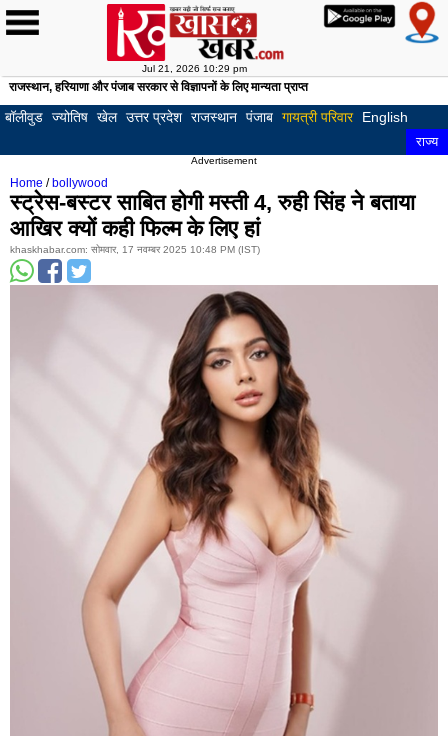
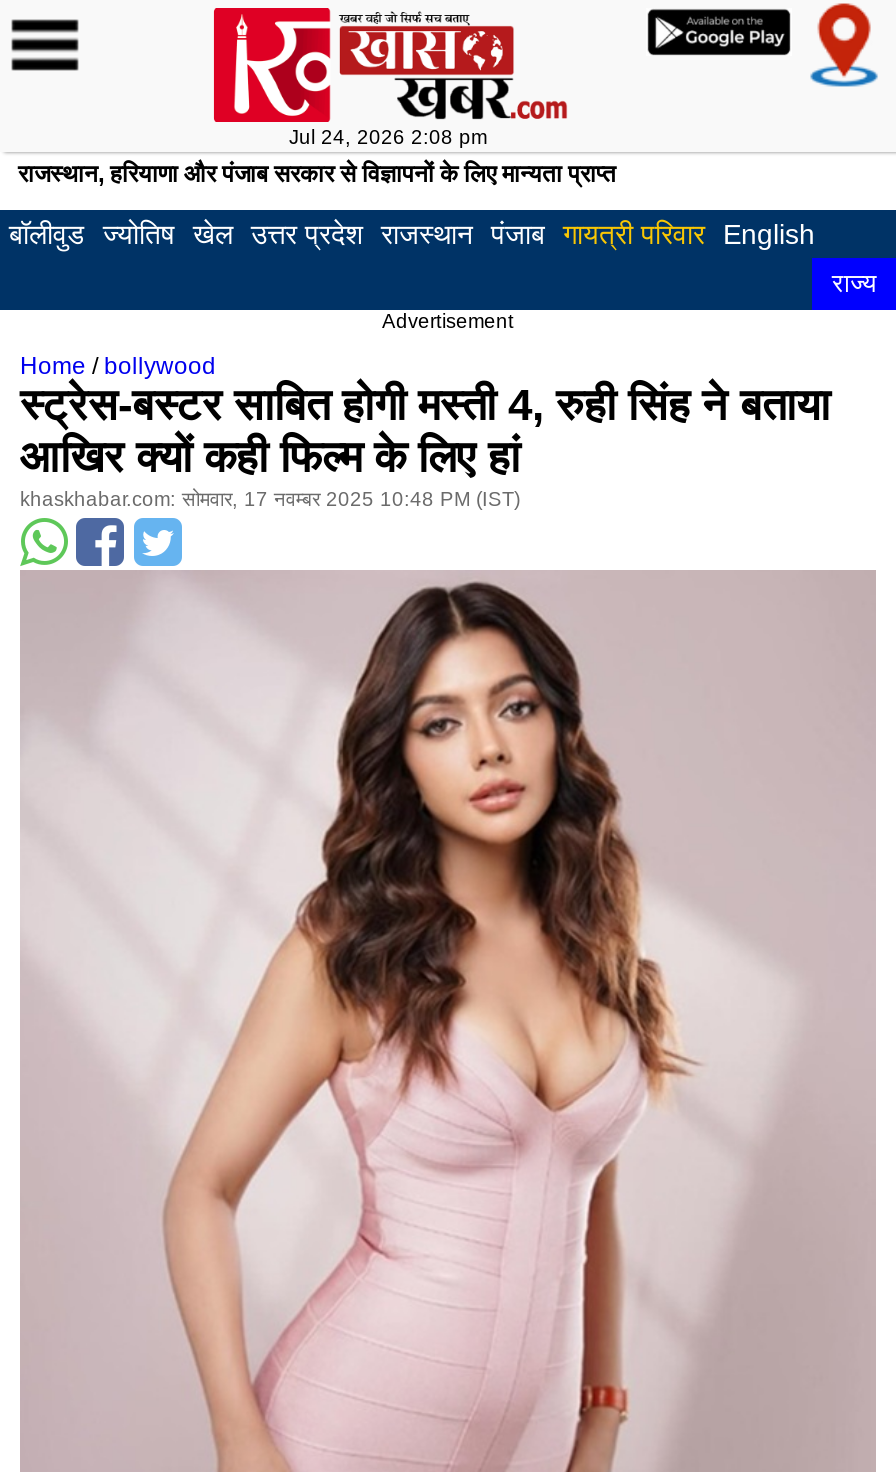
- Jul 21, 2026 10:29 pm
+ Jul 24, 2026 2:08 pm
